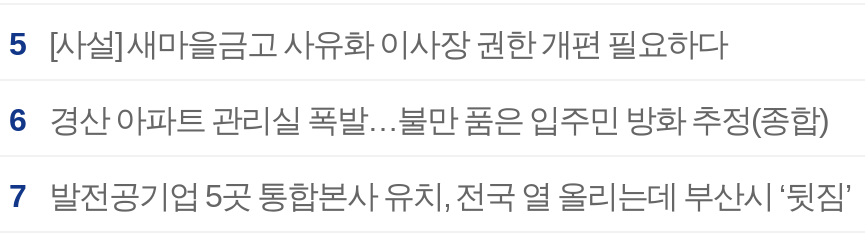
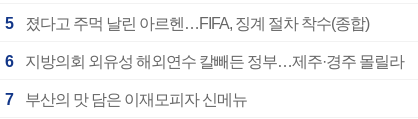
- [사설] 새마을금고 사유화 이사장 권한 개편 필요하다
+ 졌다고 주먹 날린 아르헨…FIFA, 징계 절차 착수(종합)

- 경산 아파트 관리실 폭발…불만 품은 입주민 방화 추정(종합)
+ 지방의회 외유성 해외연수 칼빼든 정부…제주·경주 몰릴라

- 발전공기업 5곳 통합본사 유치, 전국 열 올리는데 부산시 ‘뒷짐’
+ 부산의 맛 담은 이재모피자 신메뉴
